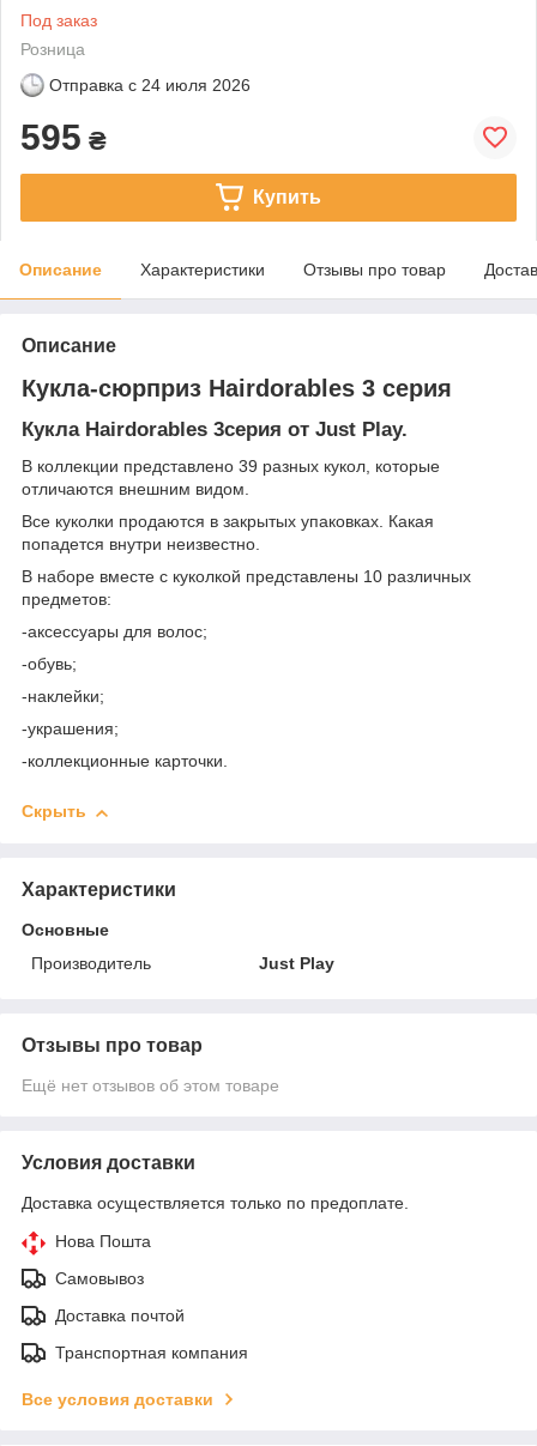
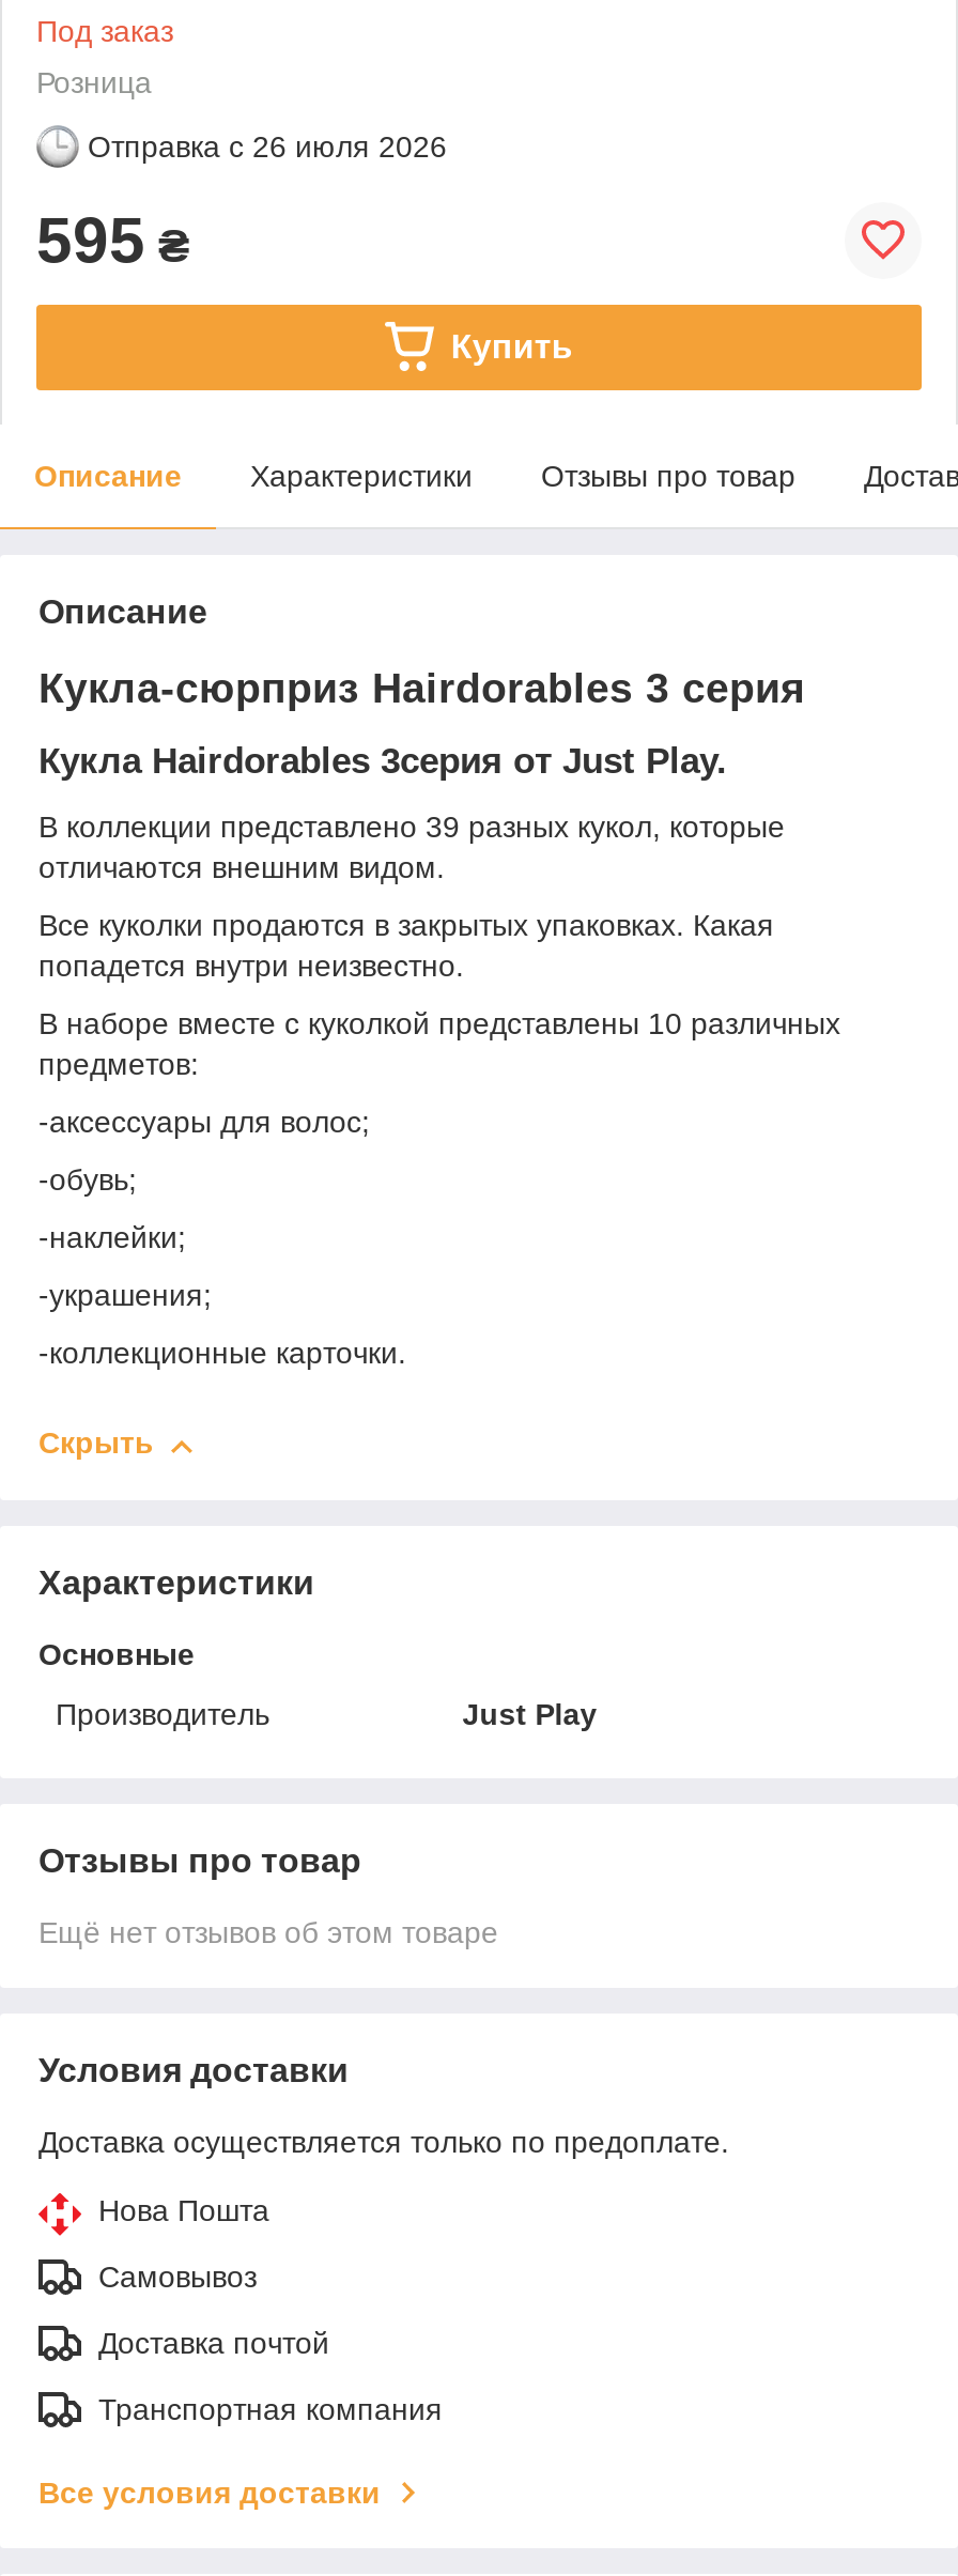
- Отправка с 24 июля 2026
+ Отправка с 26 июля 2026
